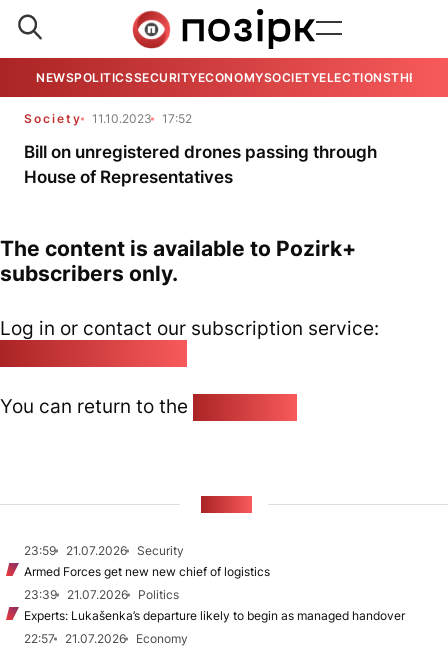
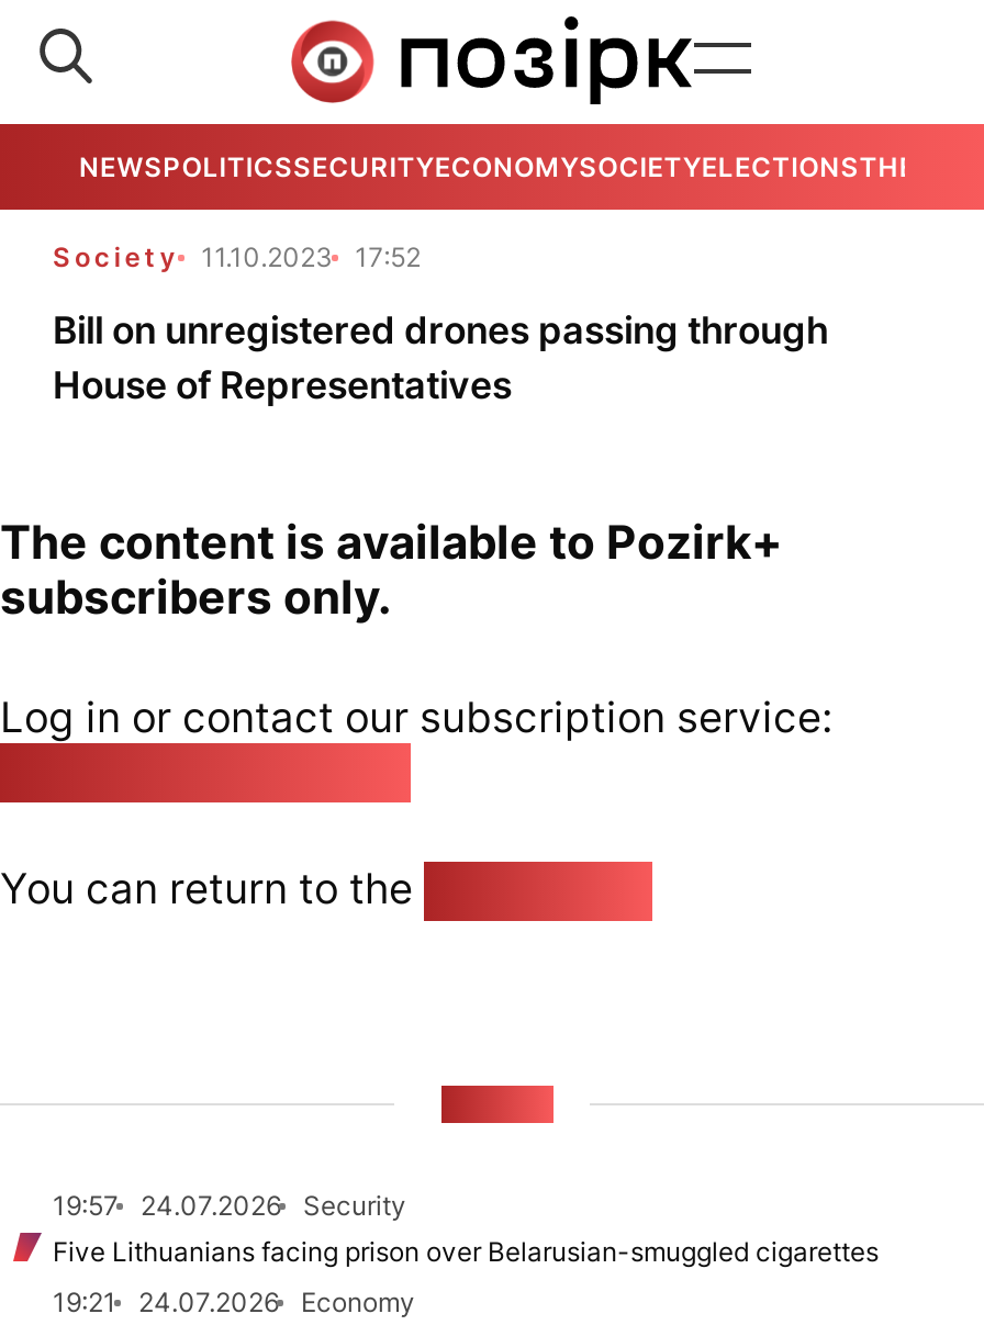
- 23:59
+ 19:57

- 21.07.2026
+ 24.07.2026

- Armed Forces get new new chief of logistics
- 23:39
- 21.07.2026
- Politics
- Experts: Lukašenka’s departure likely to begin as managed handover
- 22:57
- 21.07.2026
+ Five Lithuanians facing prison over Belarusian-smuggled cigarettes
+ 19:21
+ 24.07.2026
